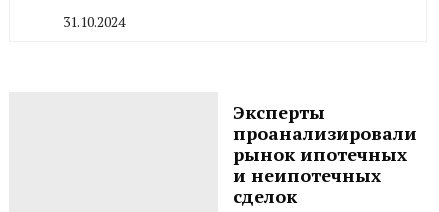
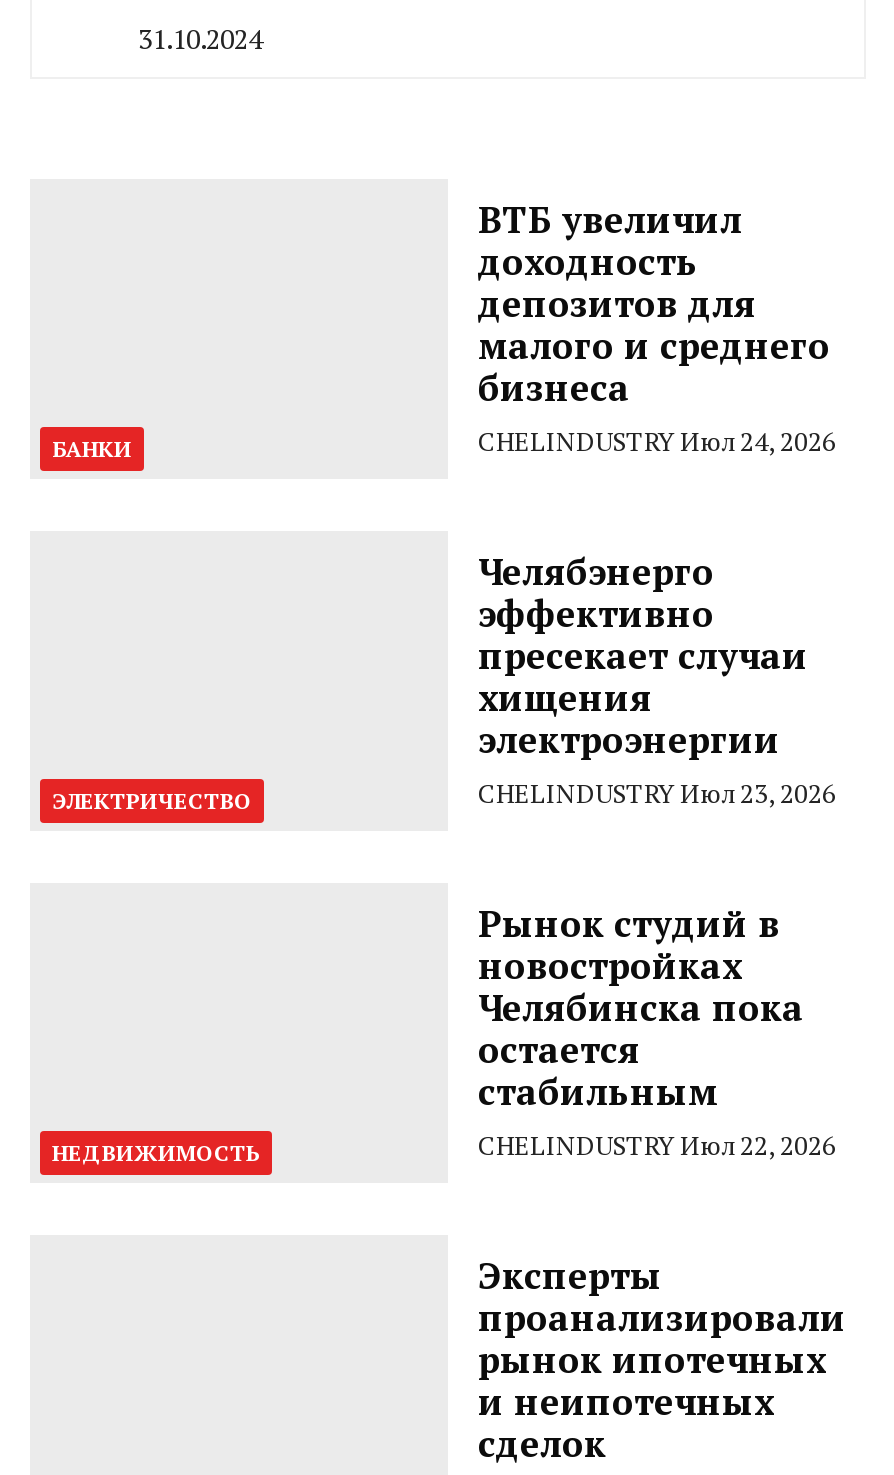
+ БАНКИ

+ ЭЛЕКТРИЧЕСТВО

+ НЕДВИЖИМОСТЬ

+ ВТБ увеличил
+ доходность
+ депозитов для
+ малого и среднего
+ бизнеса
+ CHELINDUSTRY Июл 24, 2026

+ Челябэнерго
+ эффективно
+ пресекает случаи
+ хищения
+ электроэнергии
+ CHELINDUSTRY Июл 23, 2026

+ Рынок студий в
+ новостройках
+ Челябинска пока
+ остается
+ стабильным
+ CHELINDUSTRY Июл 22, 2026
